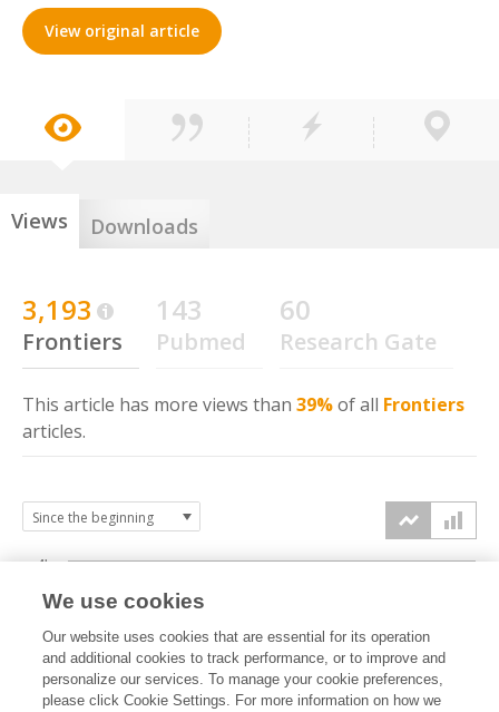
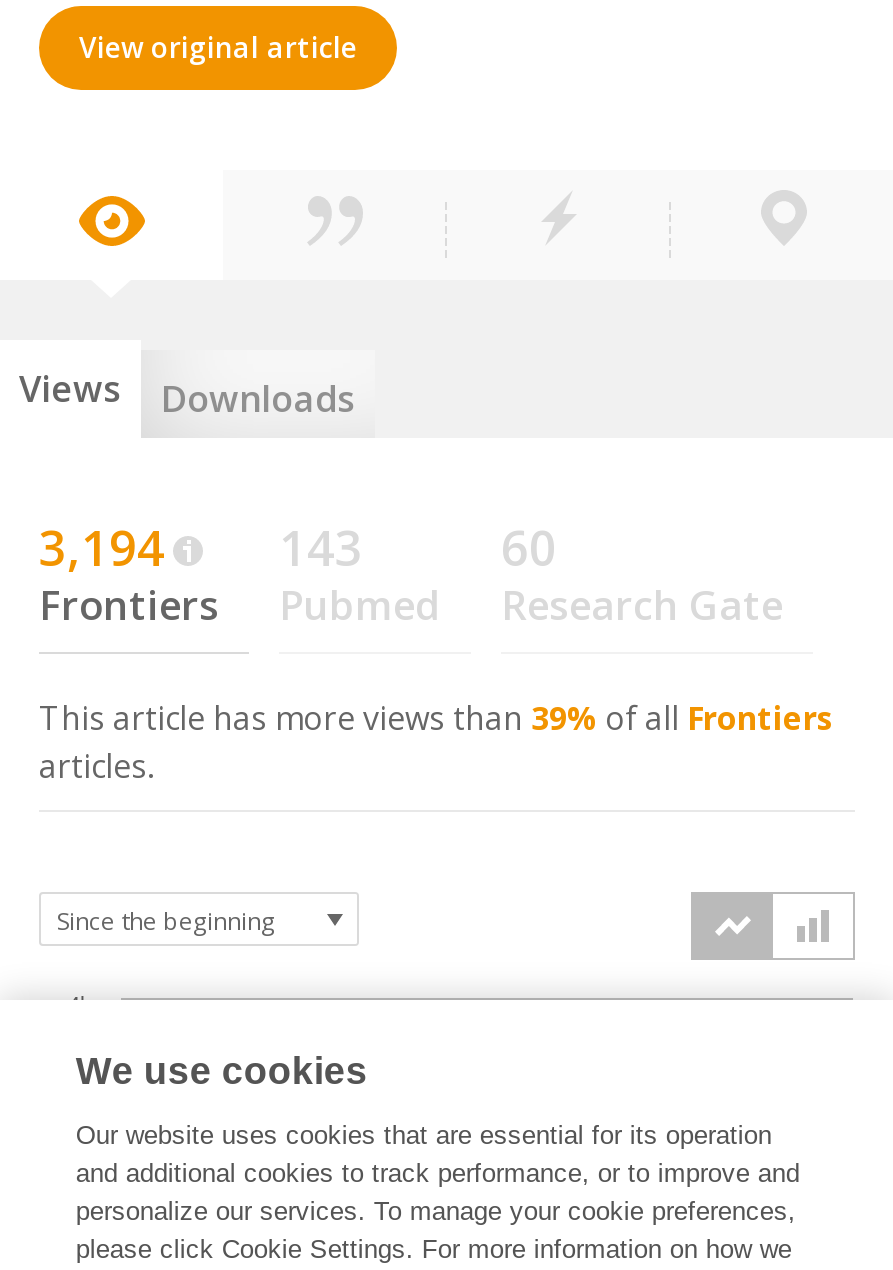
- 3,193
+ 3,194
